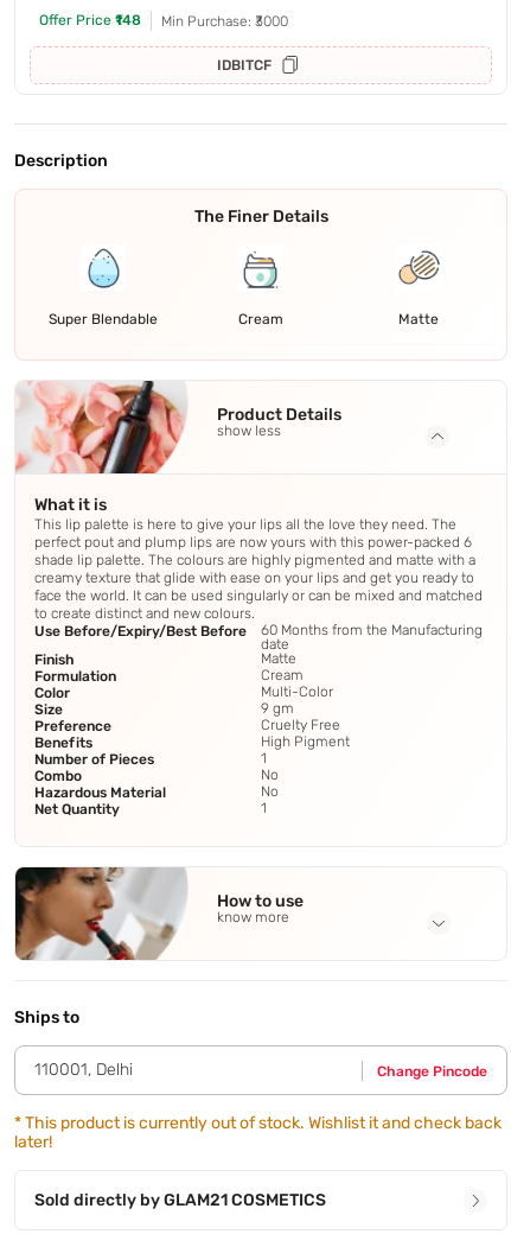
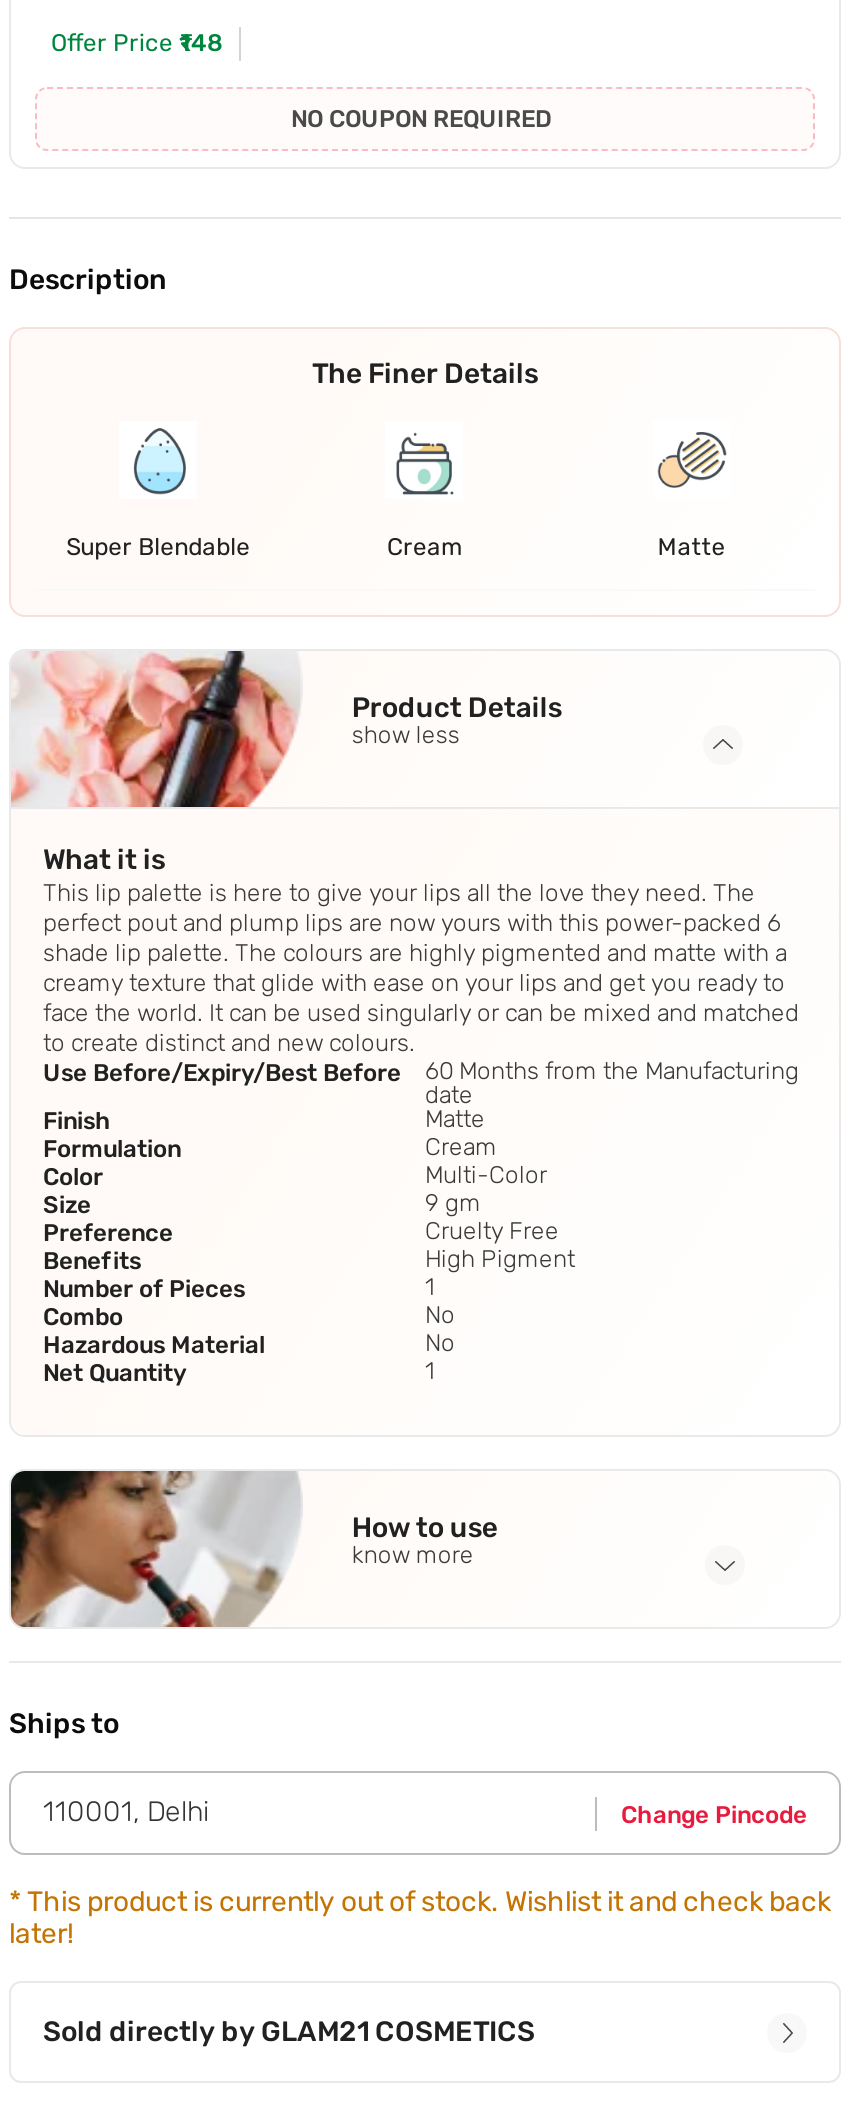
- Min Purchase: ₹3000
- IDBITCF
+ NO COUPON REQUIRED
